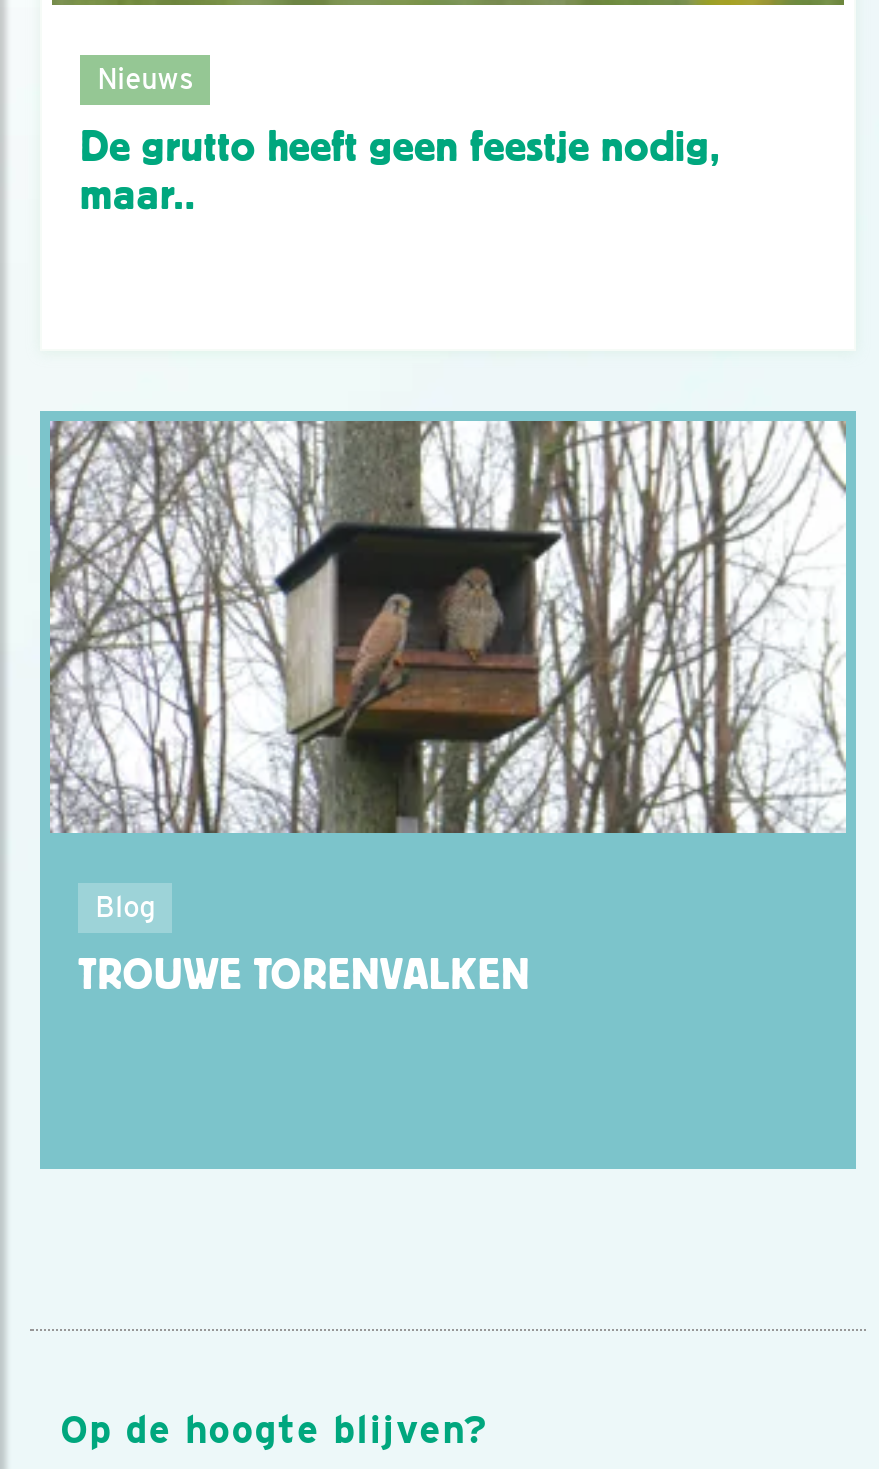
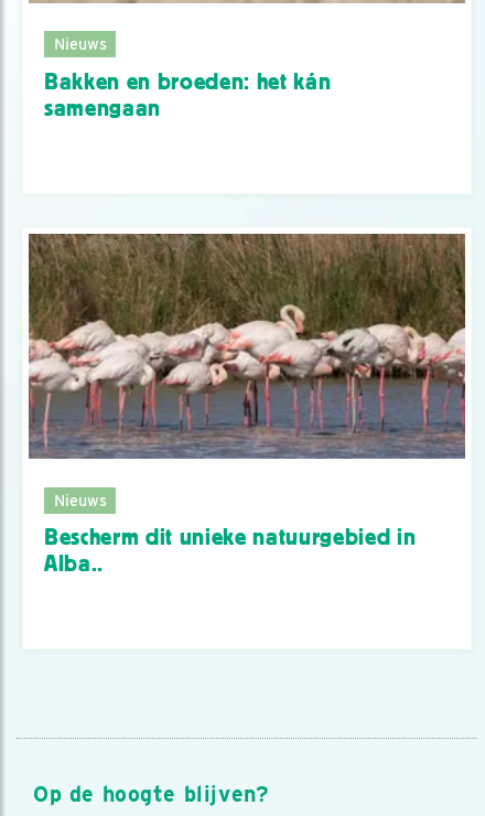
- De grutto heeft geen feestje nodig,
- maar..
+ Bakken en broeden: het kán
+ samengaan

- [image]
- Blog
+ [image]
+ Nieuws

- TROUWE TORENVALKEN
+ Bescherm dit unieke natuurgebied in
+ Alba..
